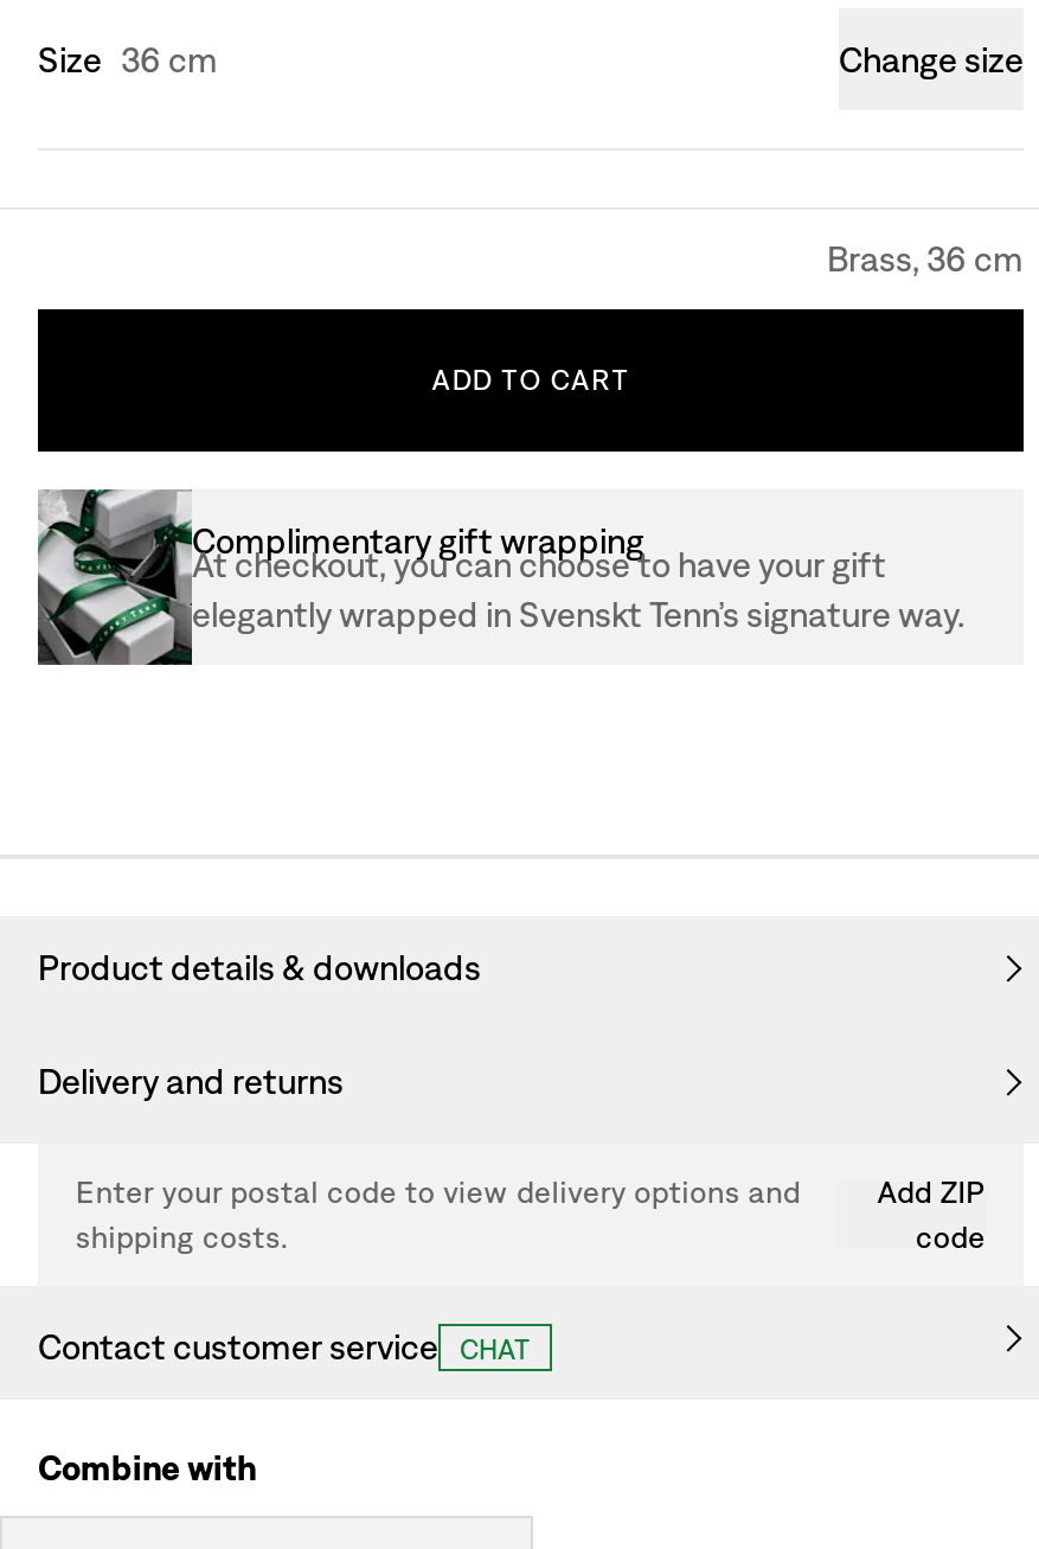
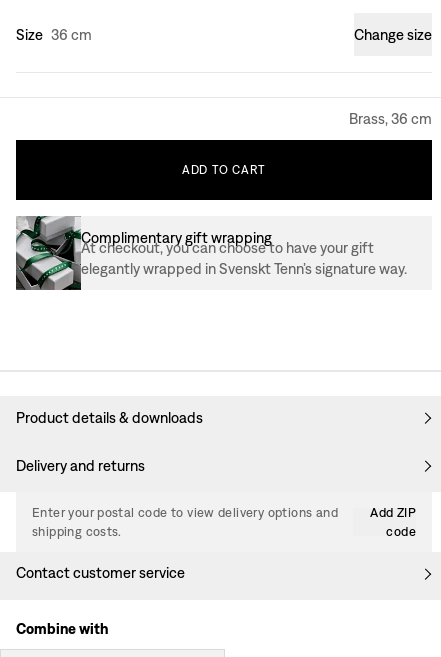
- CHAT
